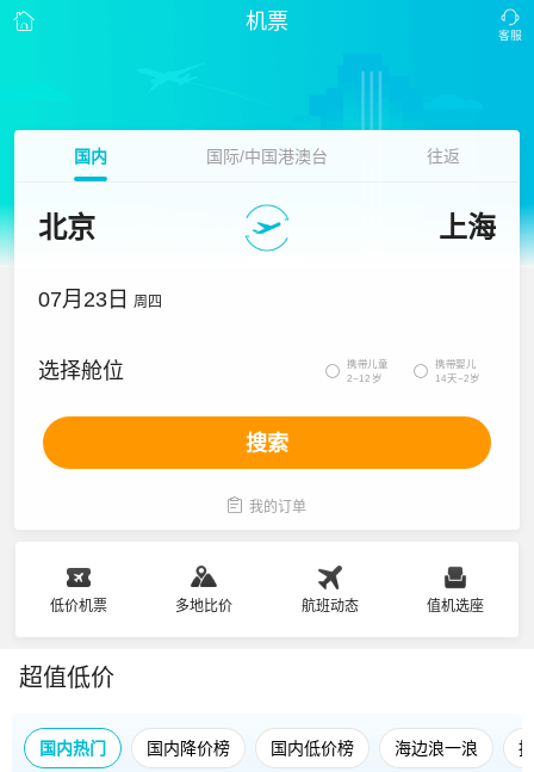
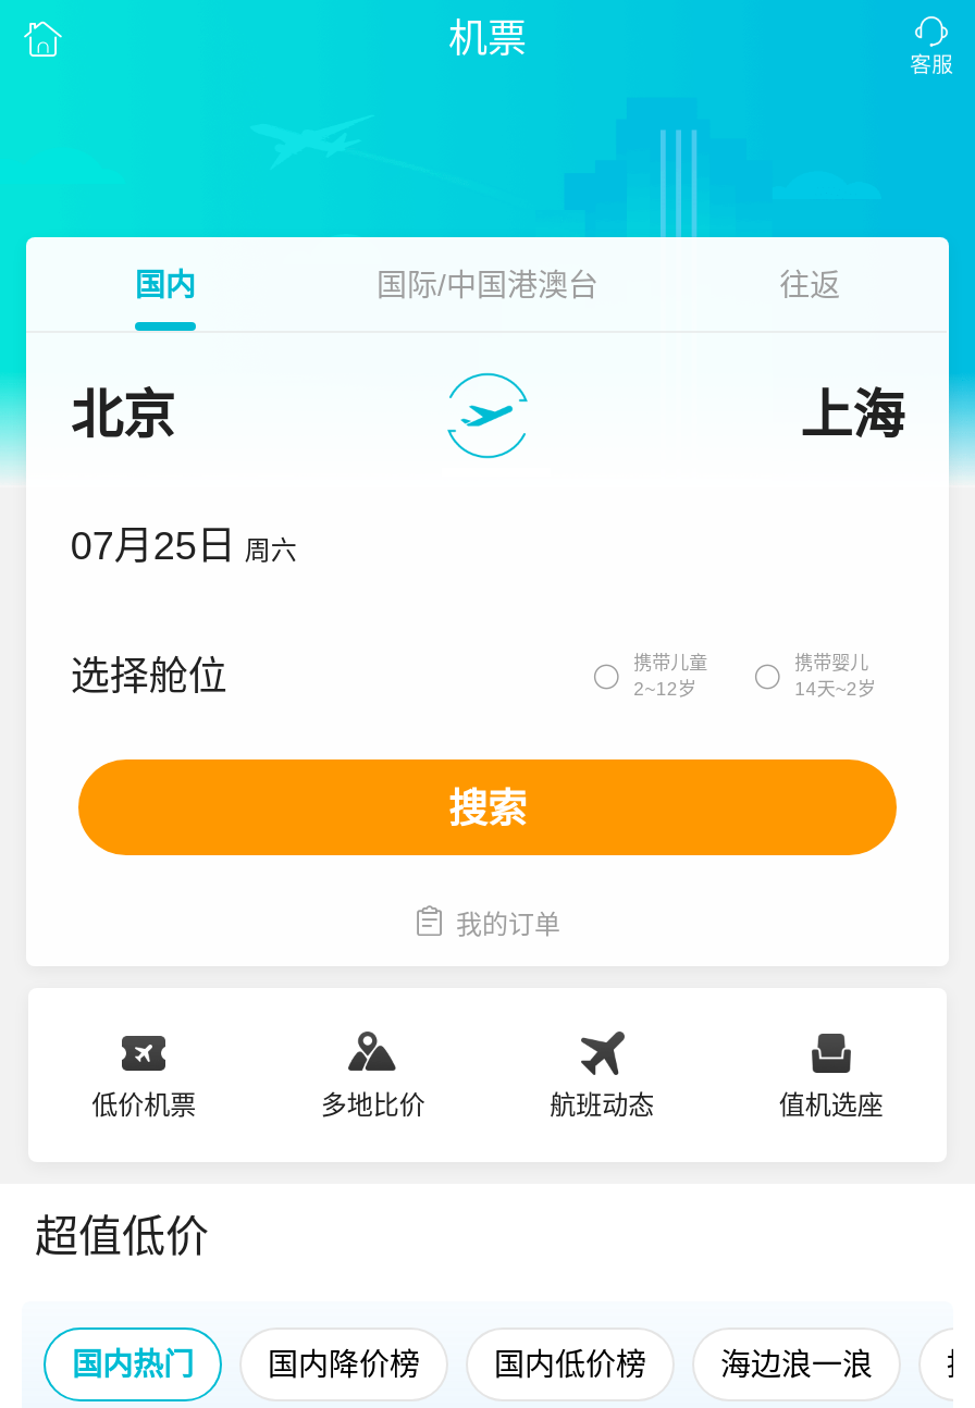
- 07月23日 周四
+ 07月25日 周六
